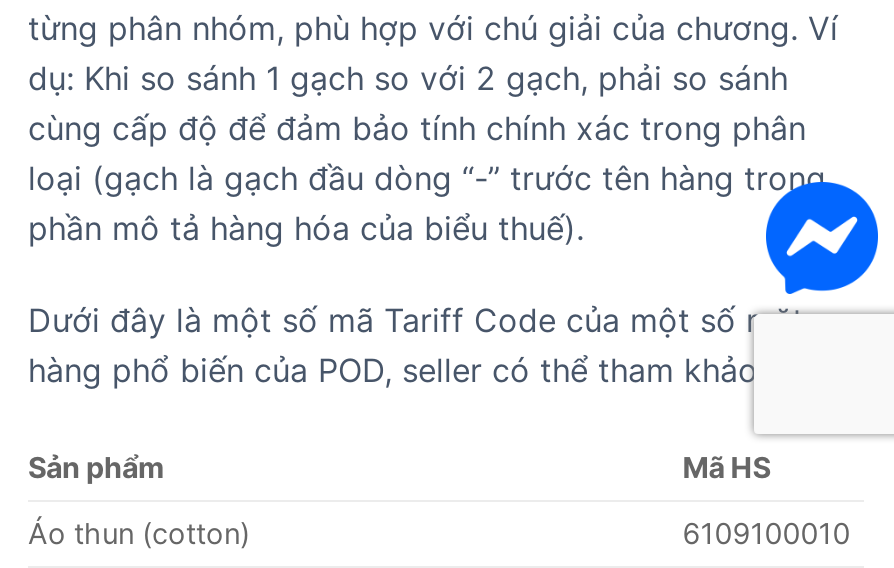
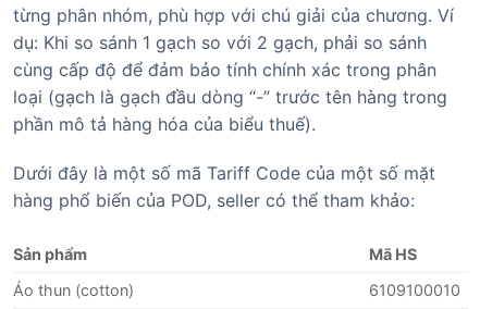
- [image]
